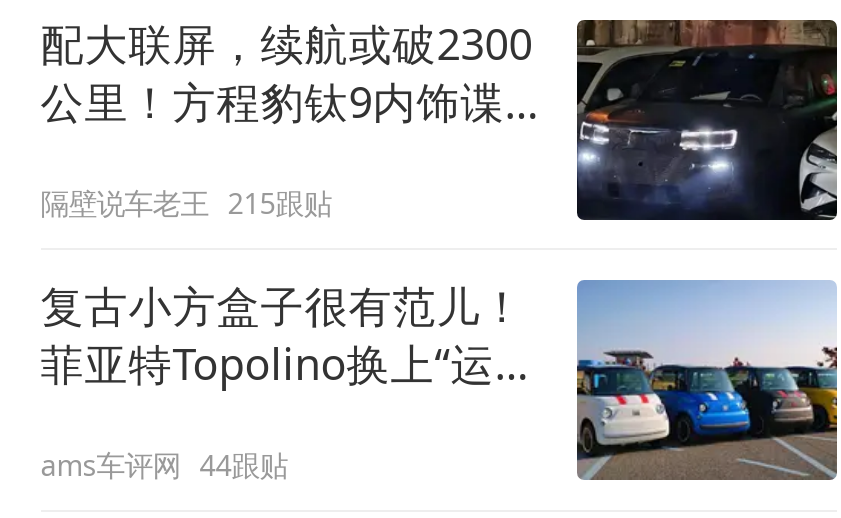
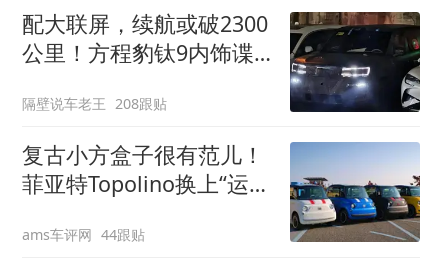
- 隔壁说车老王 215跟贴
+ 隔壁说车老王 208跟贴
